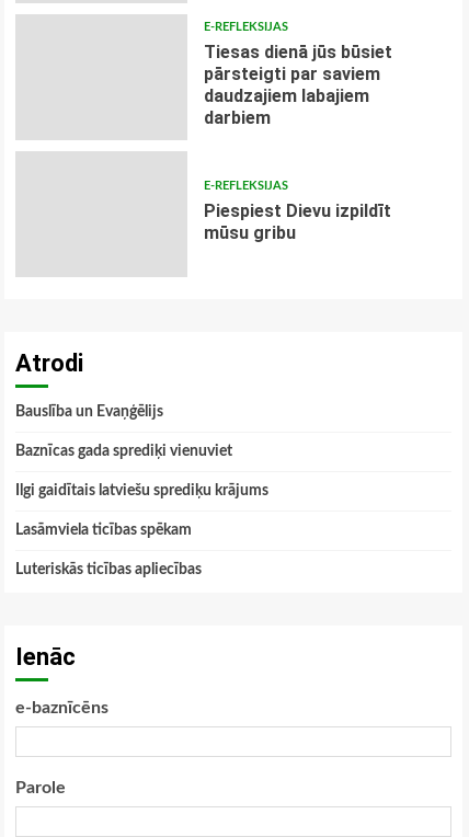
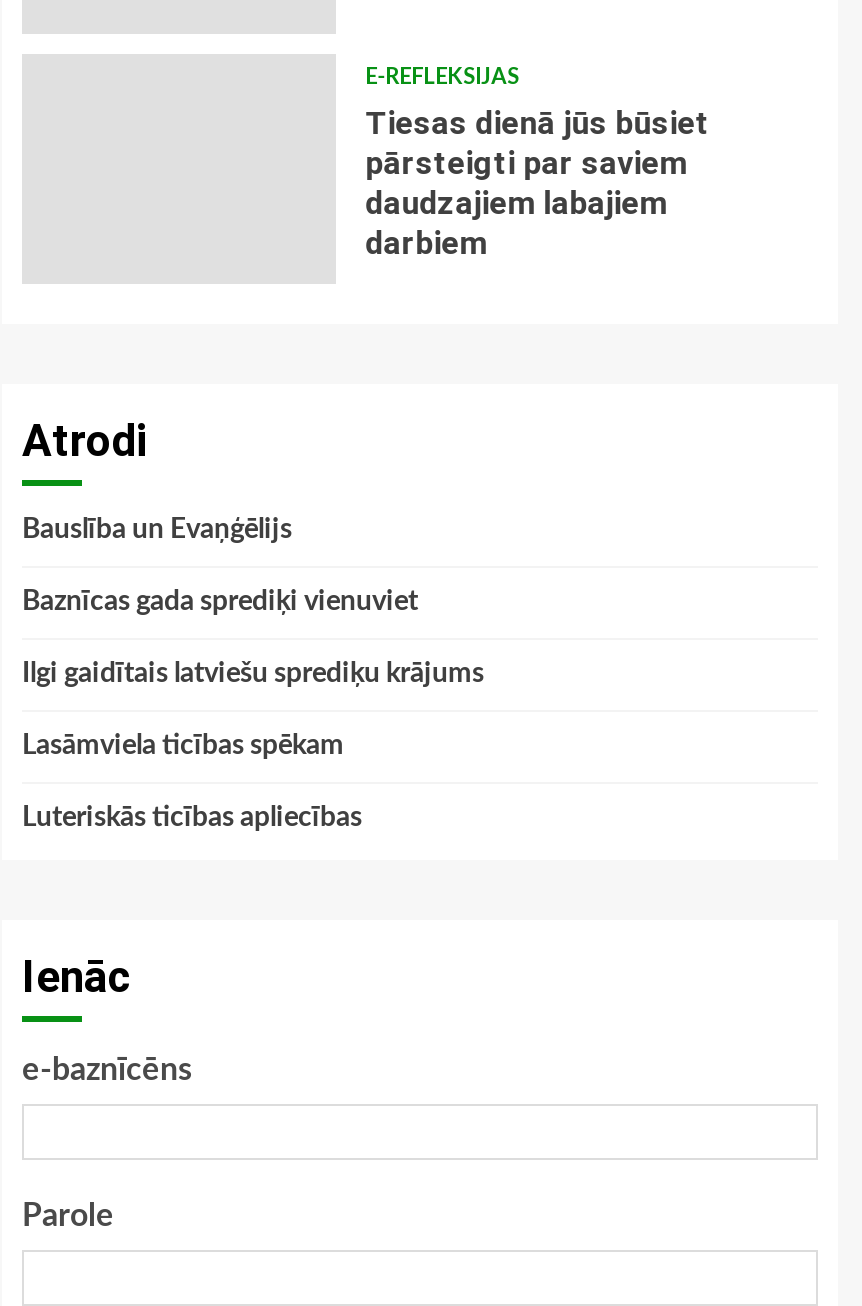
- E-REFLEKSIJAS
- Piespiest Dievu izpildīt
- mūsu gribu
